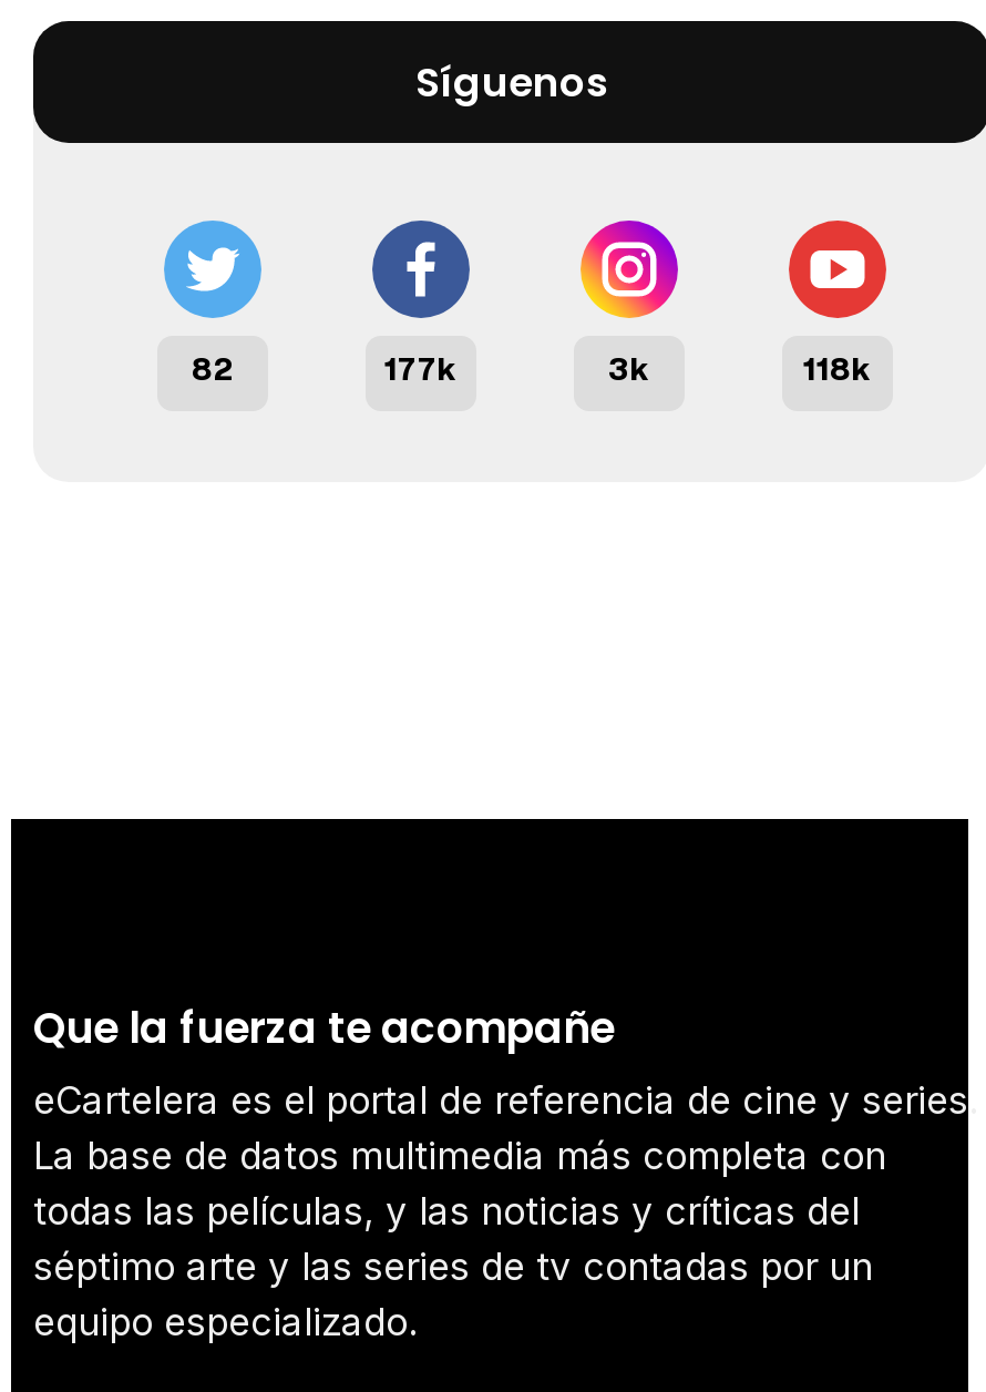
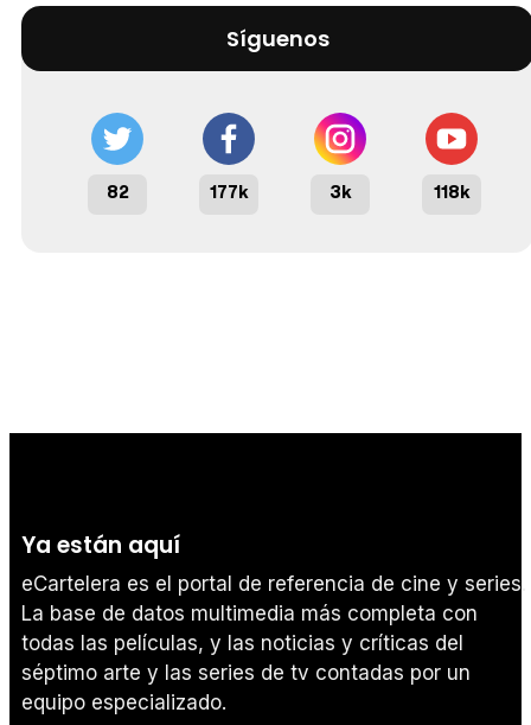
- Que la fuerza te acompañe
+ Ya están aquí
